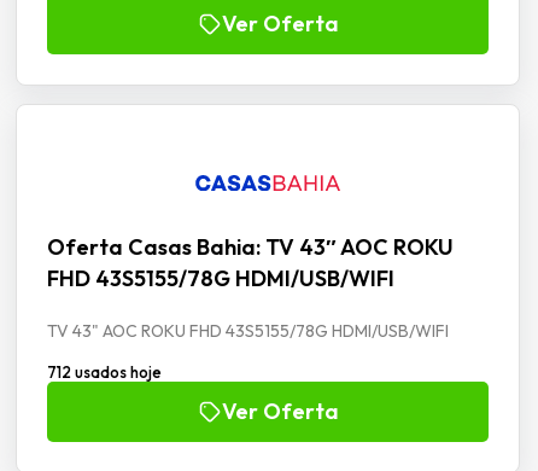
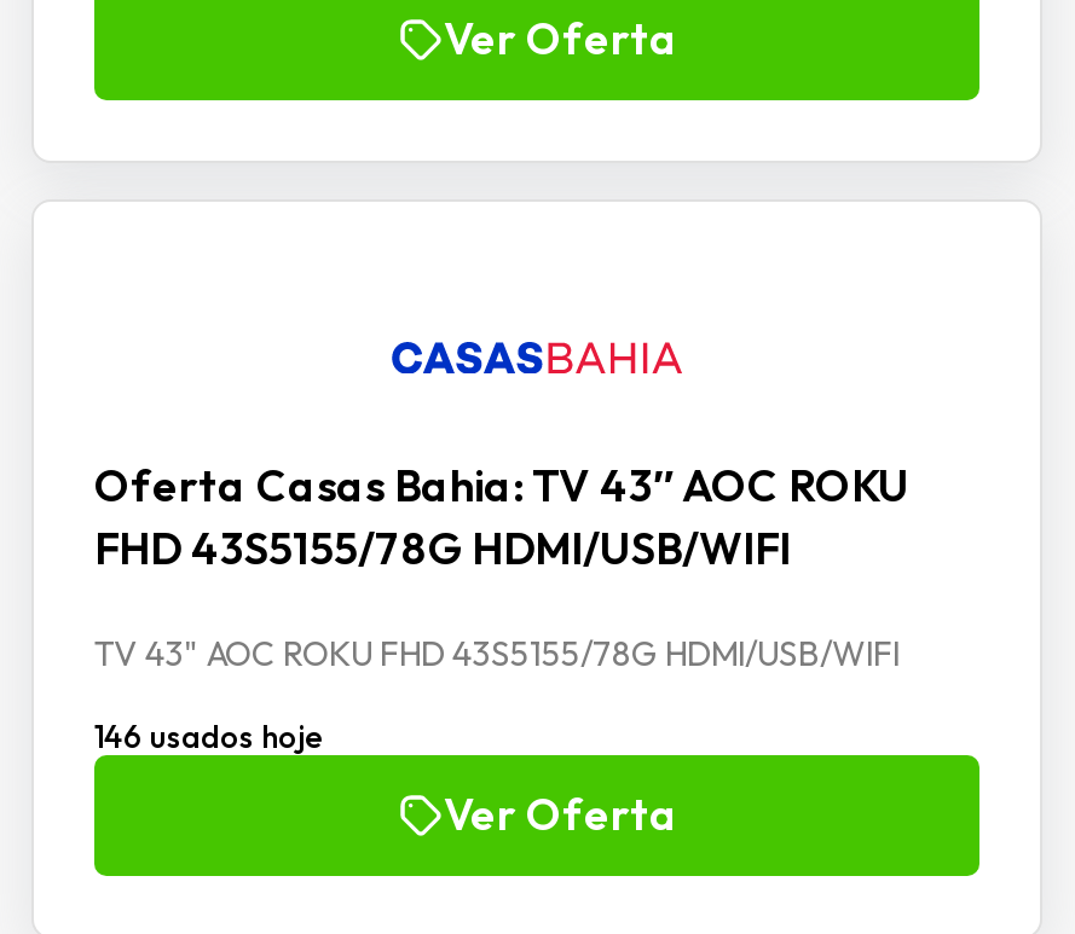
- 712 usados hoje
+ 146 usados hoje
